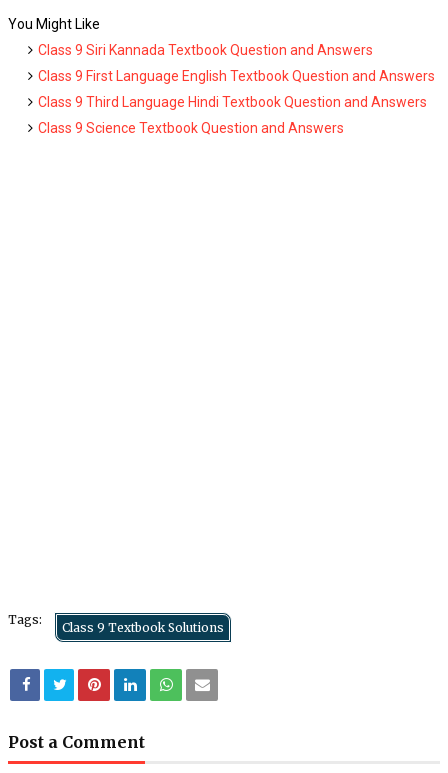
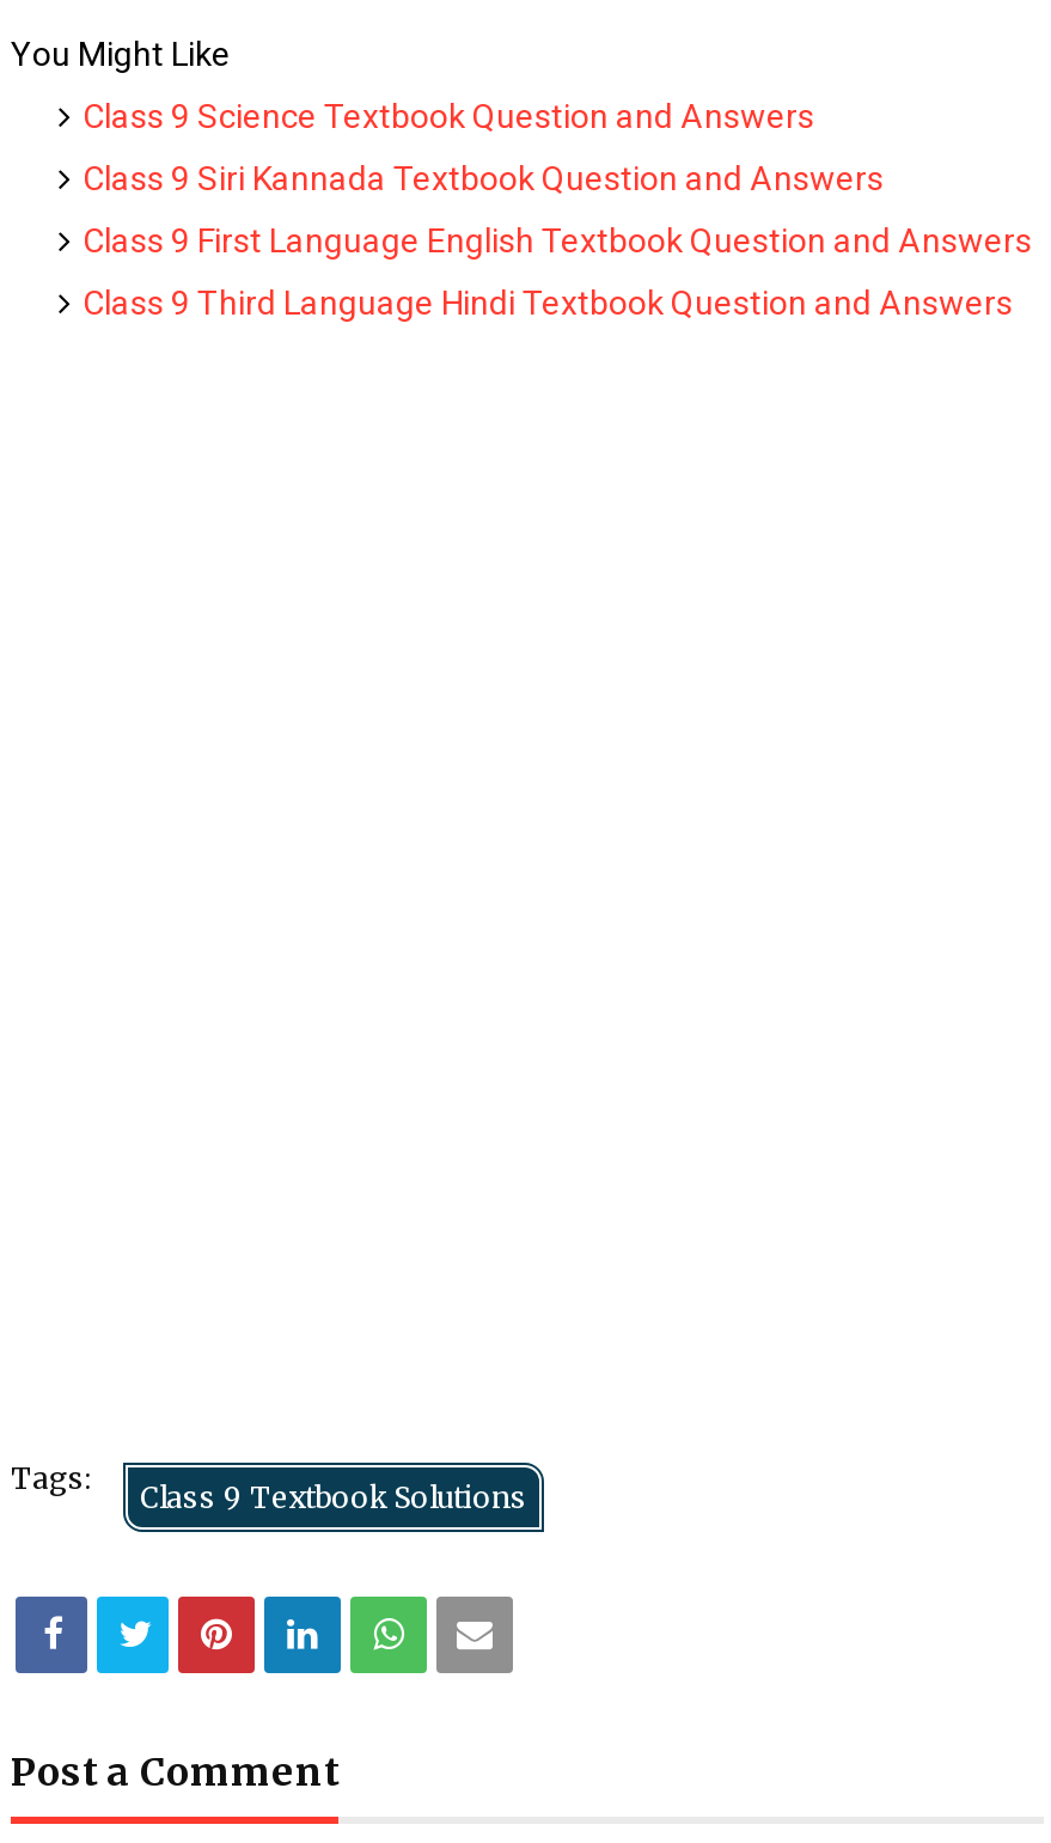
moved down: Class 9 Siri Kannada Textbook Question and Answers | Class 9 First Language English Textbook Question and Answers | Class 9 Third Language Hindi Textbook Question and Answers

moved up: Class 9 Science Textbook Question and Answers
